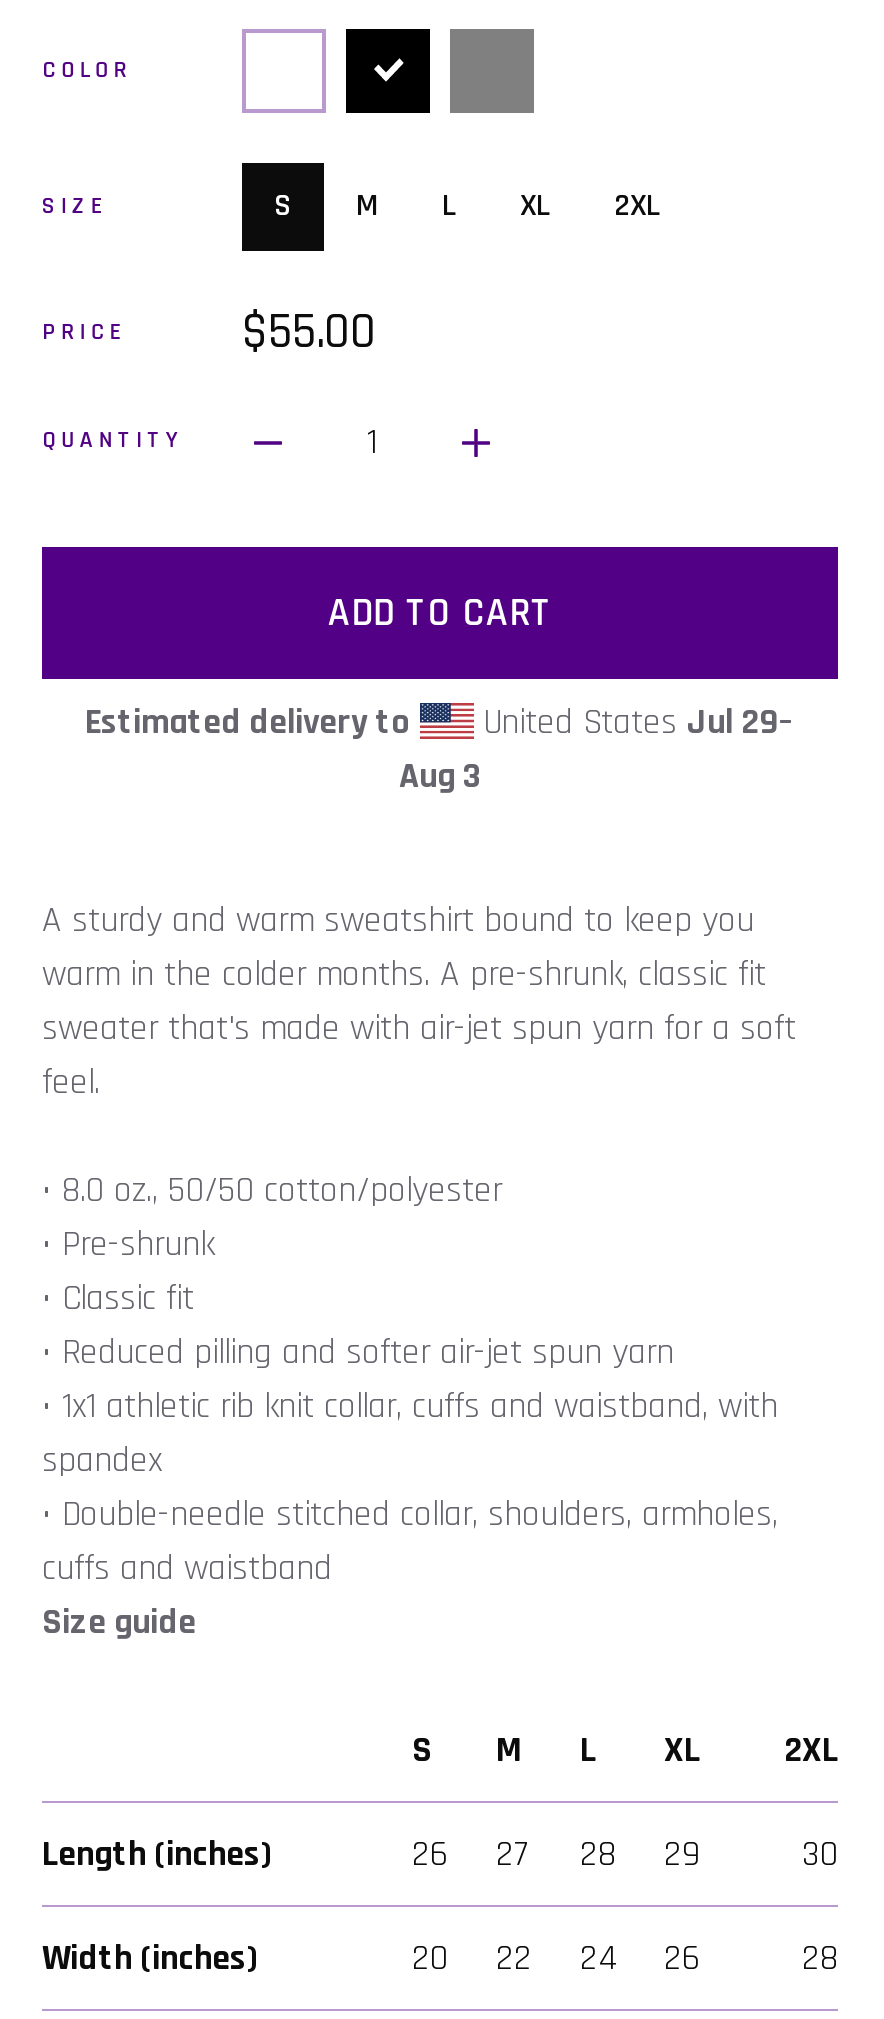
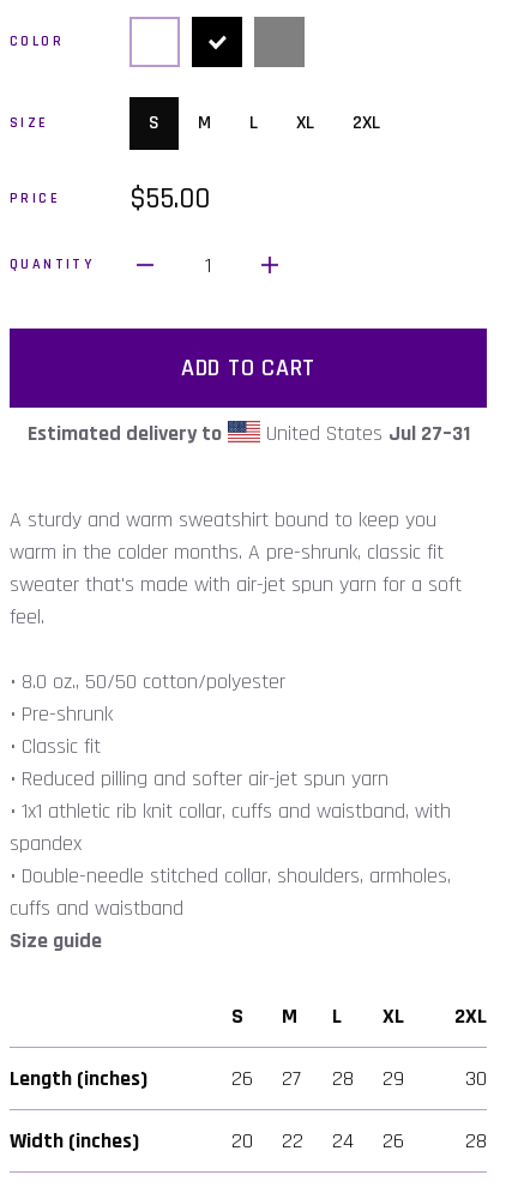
- United States Jul 29–
- Aug 3
+ United States Jul 27–31
